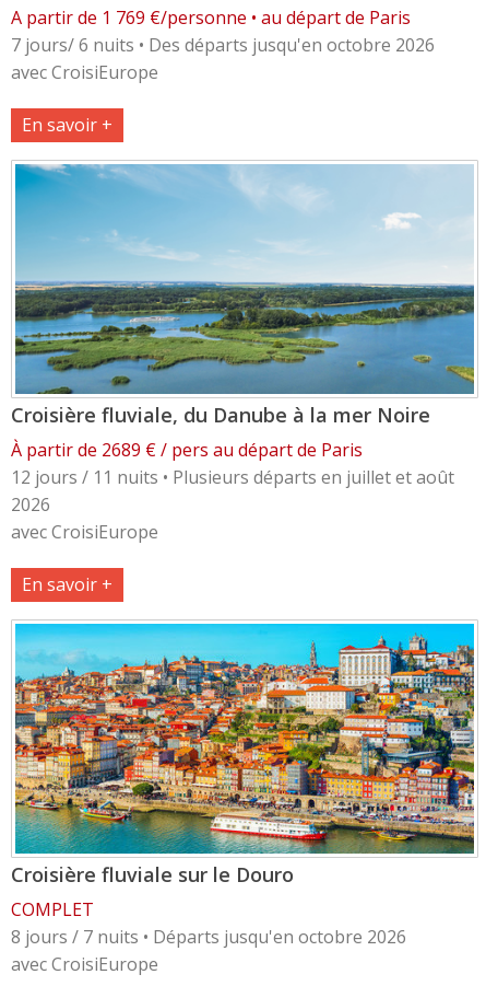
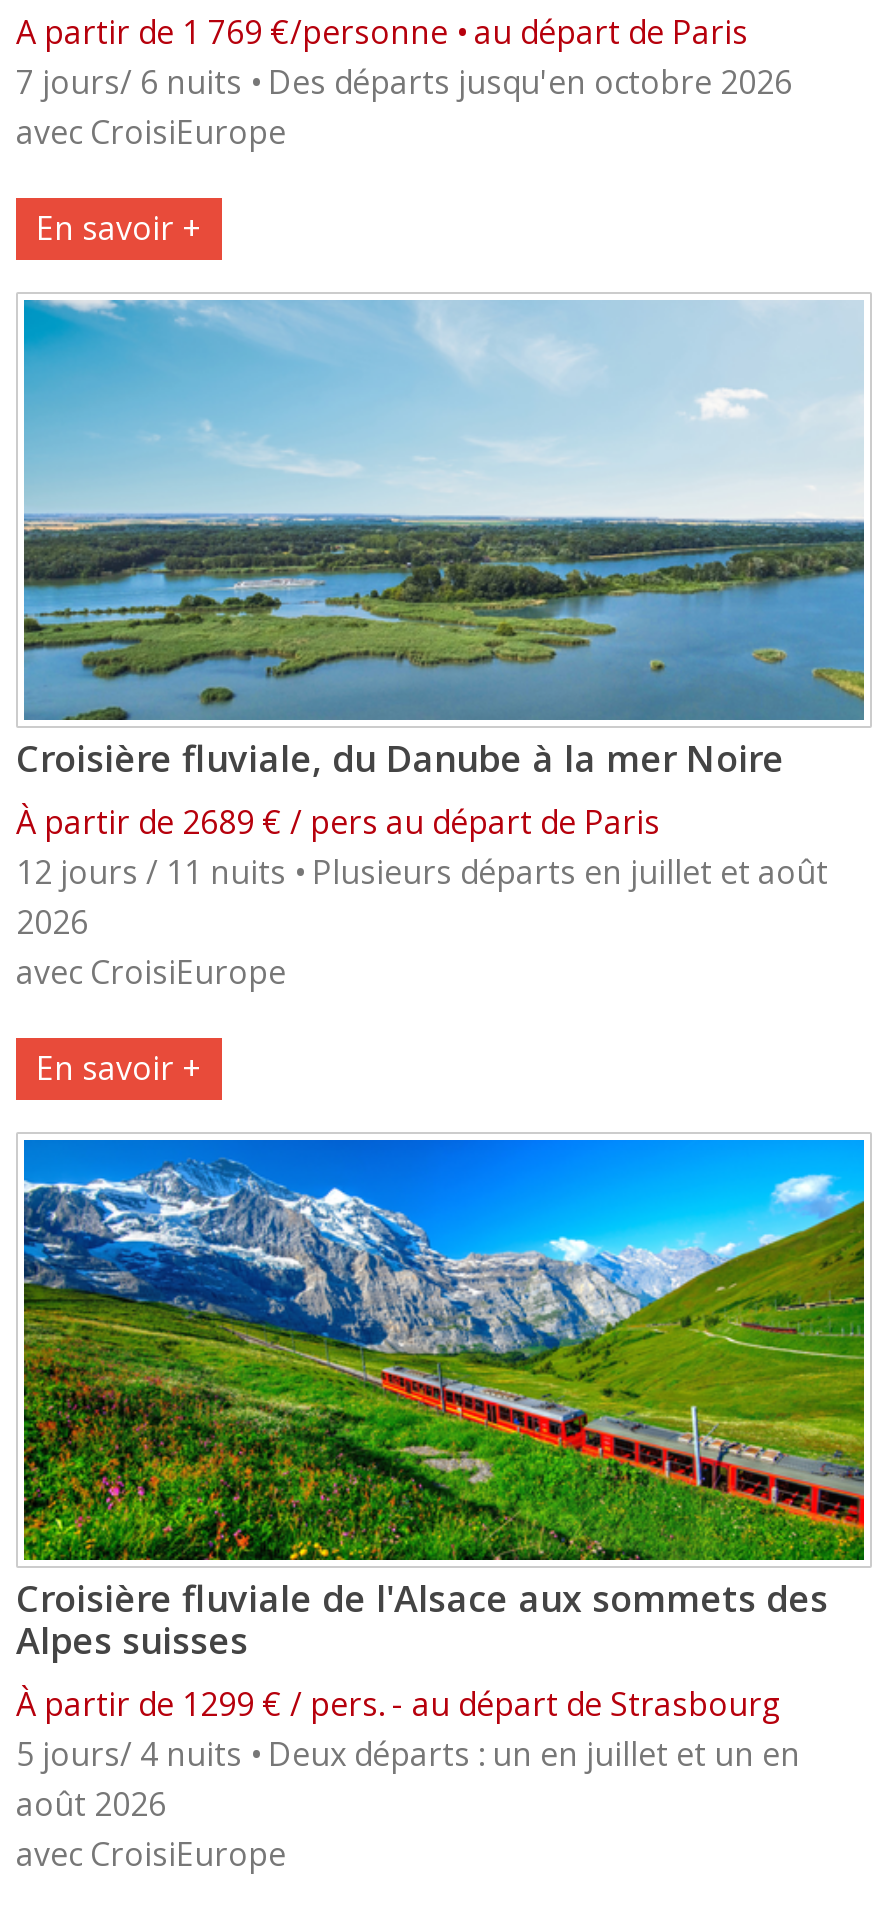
- [image]
- Croisière fluviale sur le Douro
- COMPLET
- 8 jours / 7 nuits • Départs jusqu'en octobre 2026
+ [image]
+ Croisière fluviale de l'Alsace aux sommets des
+ Alpes suisses
+ À partir de 1299 € / pers. - au départ de Strasbourg
+ 5 jours/ 4 nuits • Deux départs : un en juillet et un en
+ août 2026
